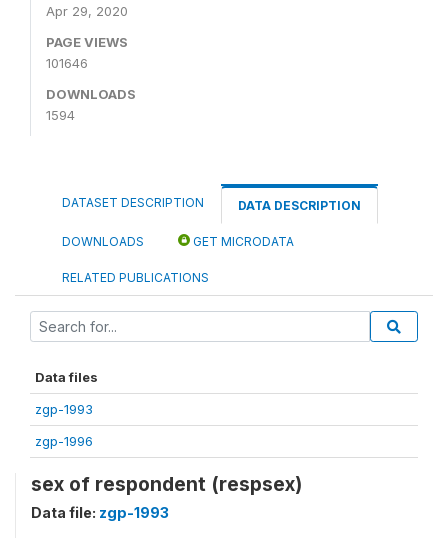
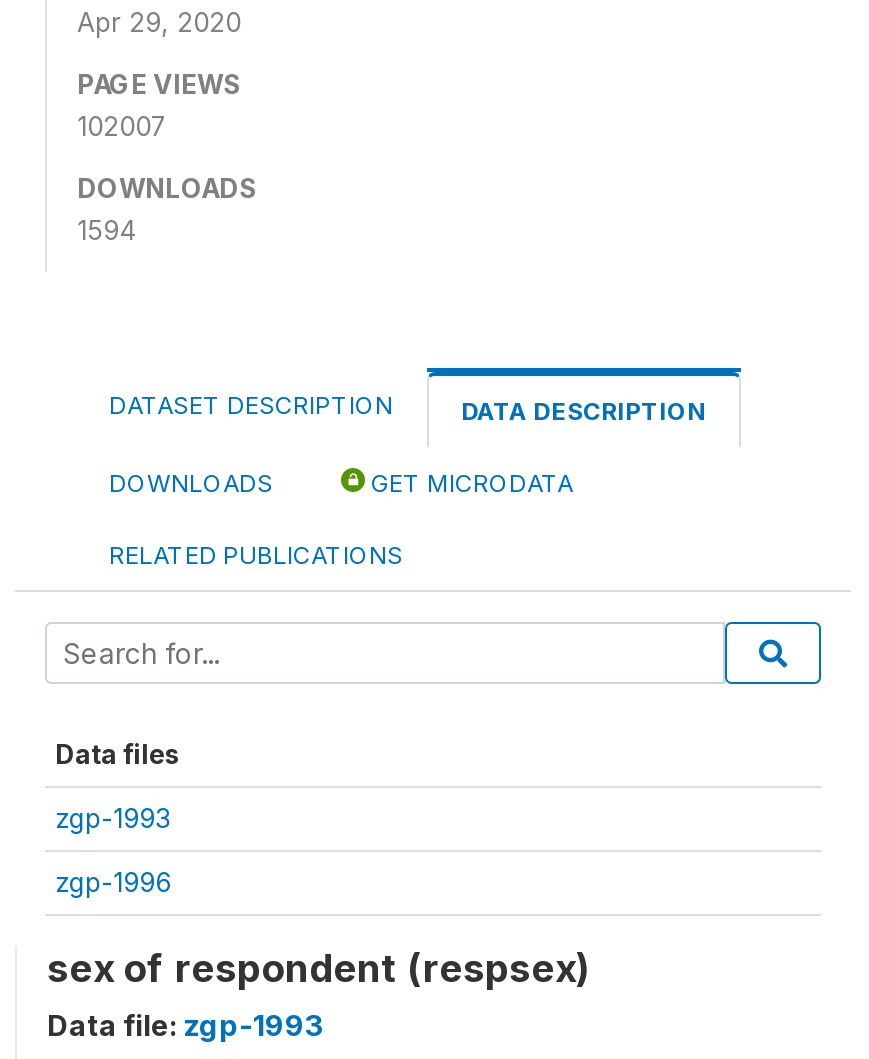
- 101646
+ 102007
